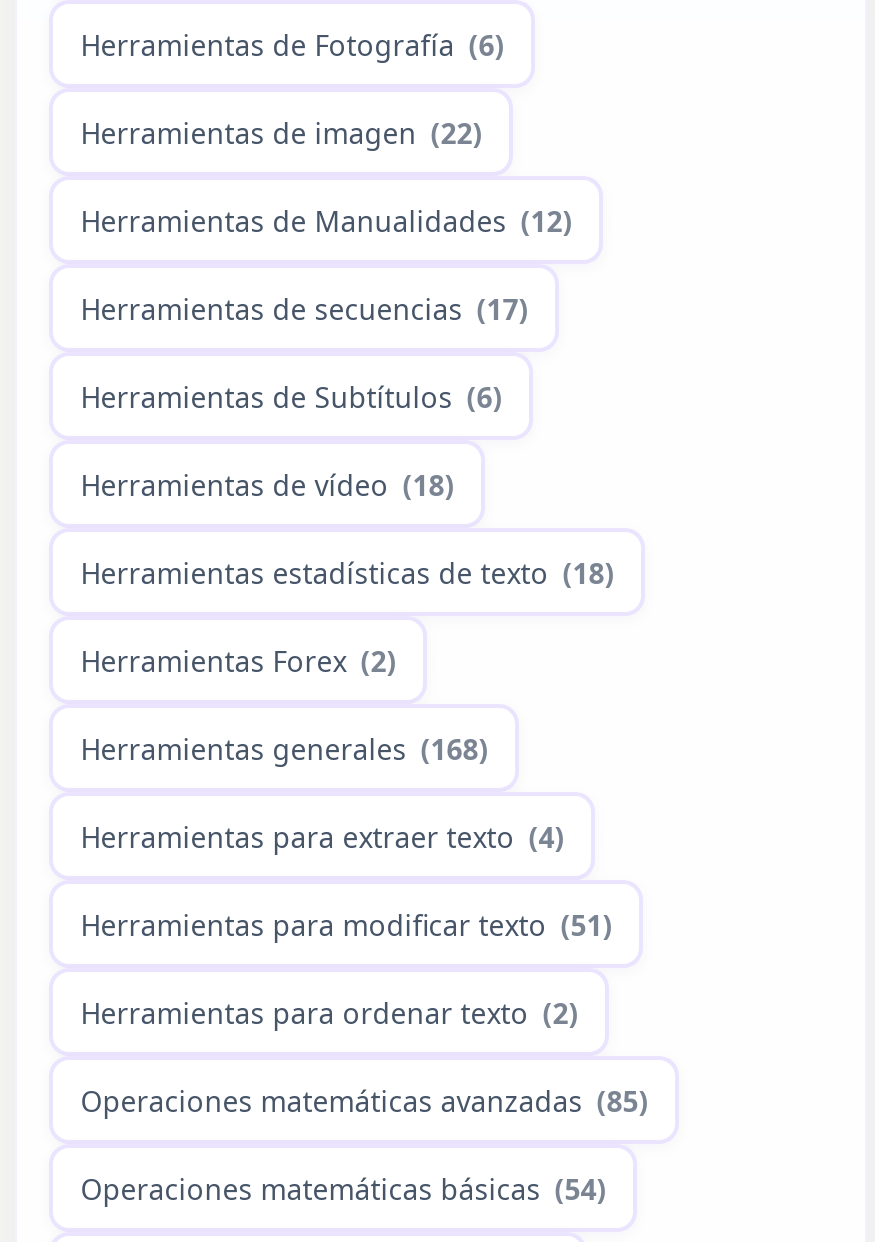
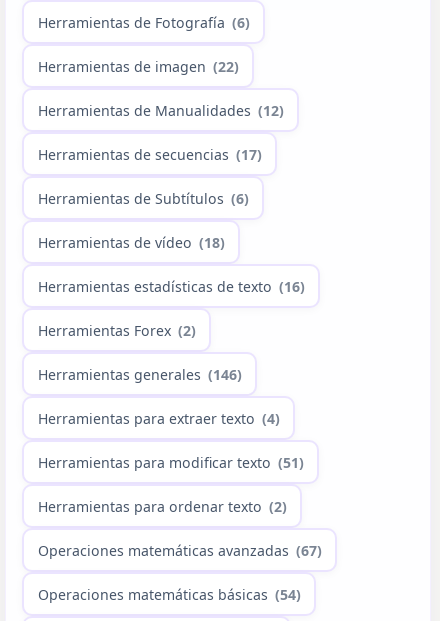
- Herramientas estadísticas de texto (18)
+ Herramientas estadísticas de texto (16)

- Herramientas generales (168)
+ Herramientas generales (146)

- Operaciones matemáticas avanzadas (85)
+ Operaciones matemáticas avanzadas (67)
